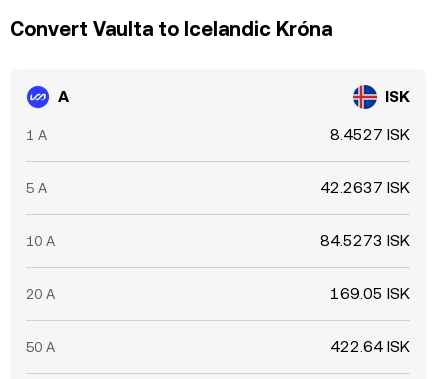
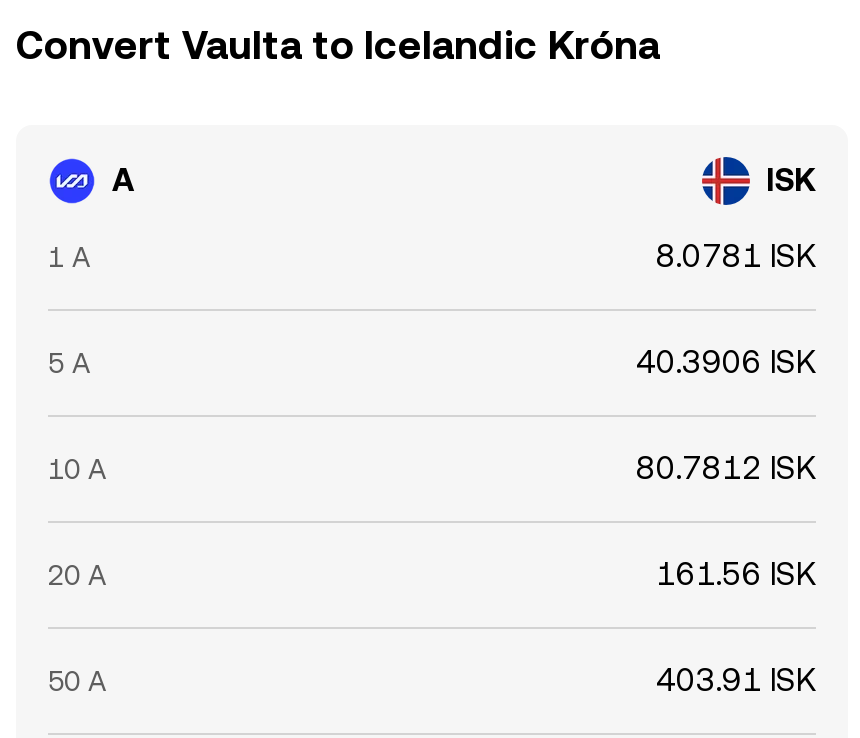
- 8.4527 ISK
+ 8.0781 ISK

- 42.2637 ISK
+ 40.3906 ISK

- 84.5273 ISK
+ 80.7812 ISK

- 169.05 ISK
+ 161.56 ISK

- 422.64 ISK
+ 403.91 ISK
